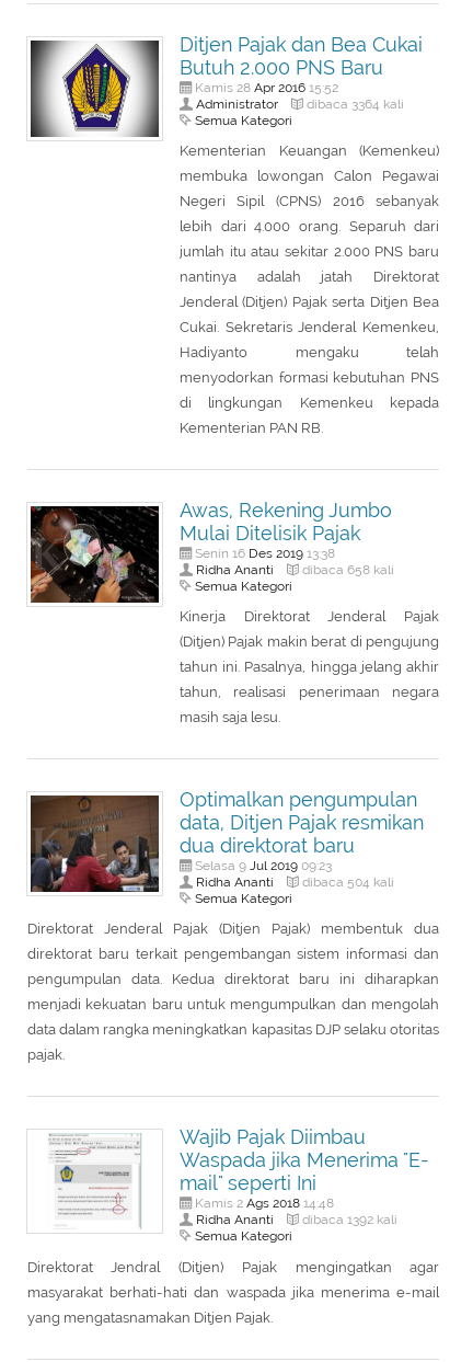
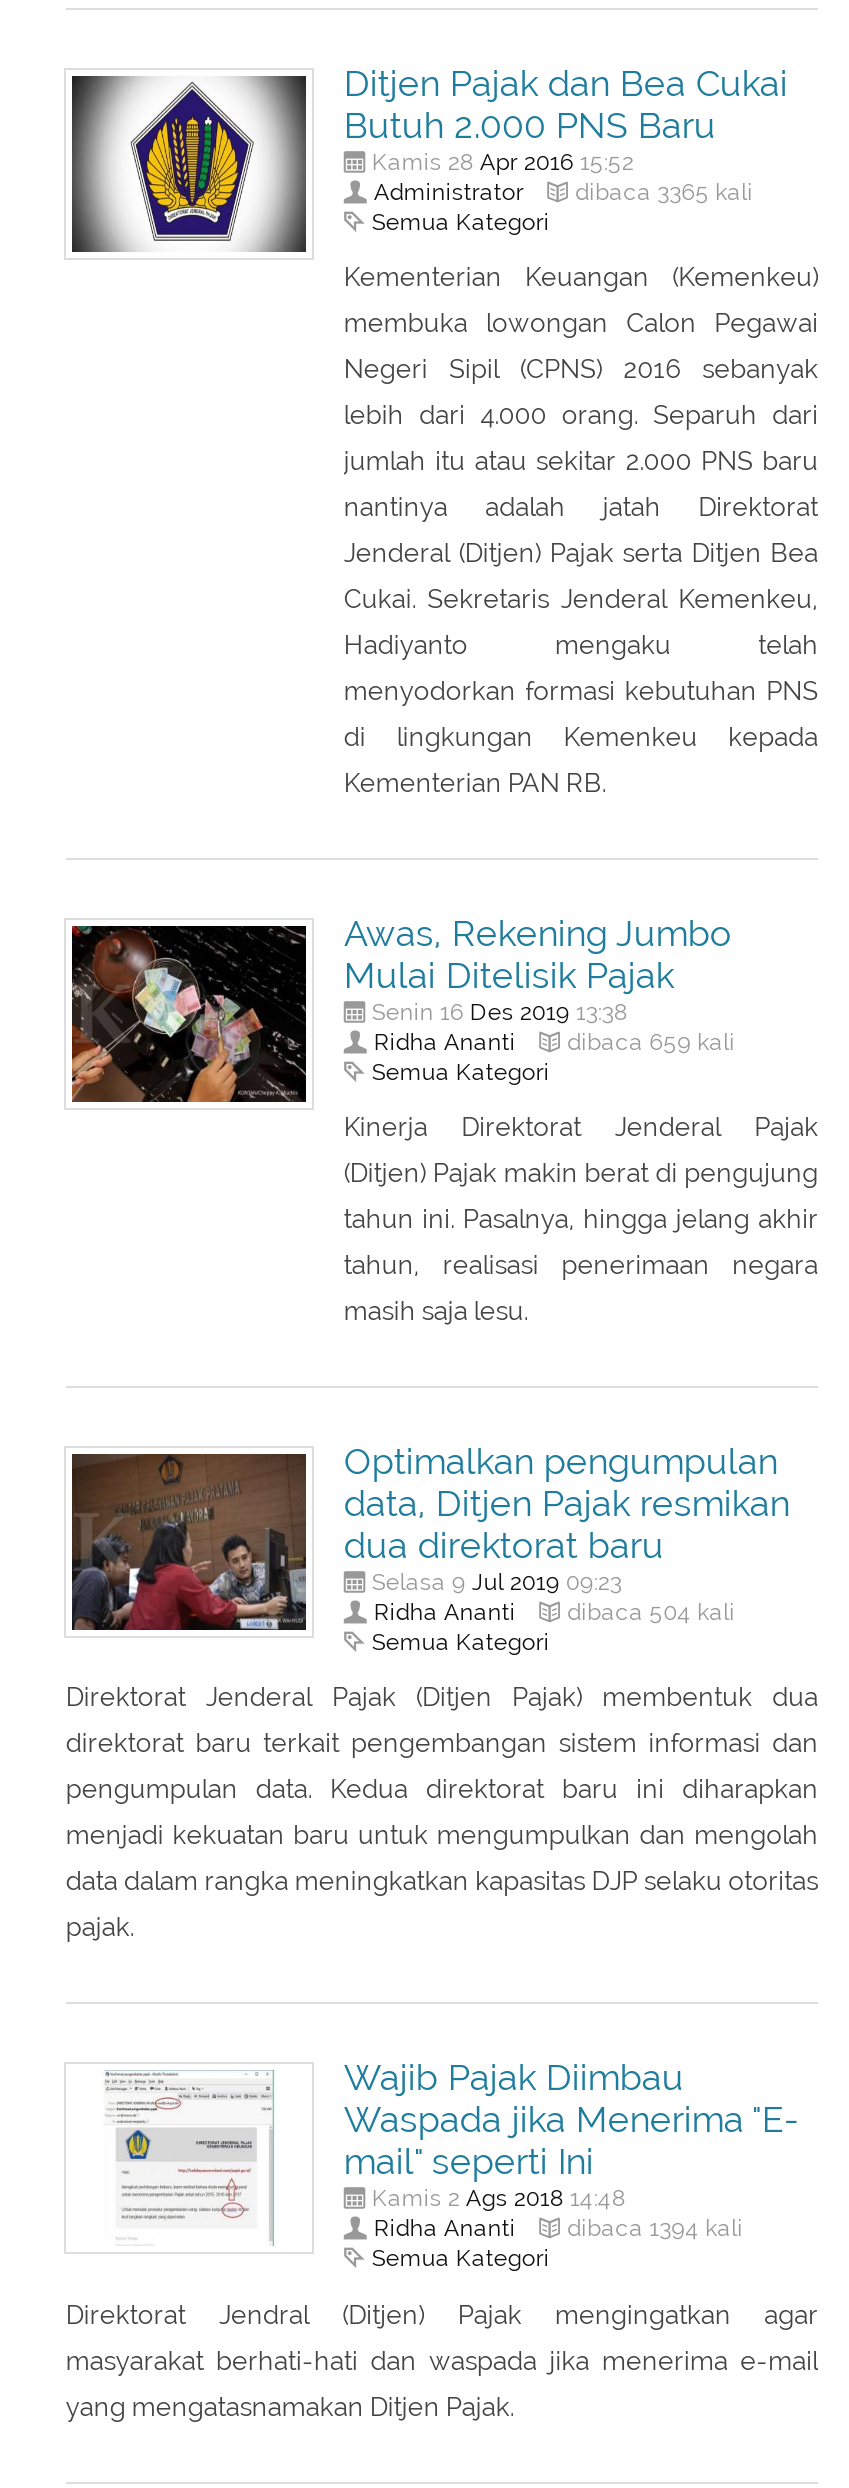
- dibaca 3364 kali
+ dibaca 3365 kali

- dibaca 658 kali
+ dibaca 659 kali

- dibaca 1392 kali
+ dibaca 1394 kali
